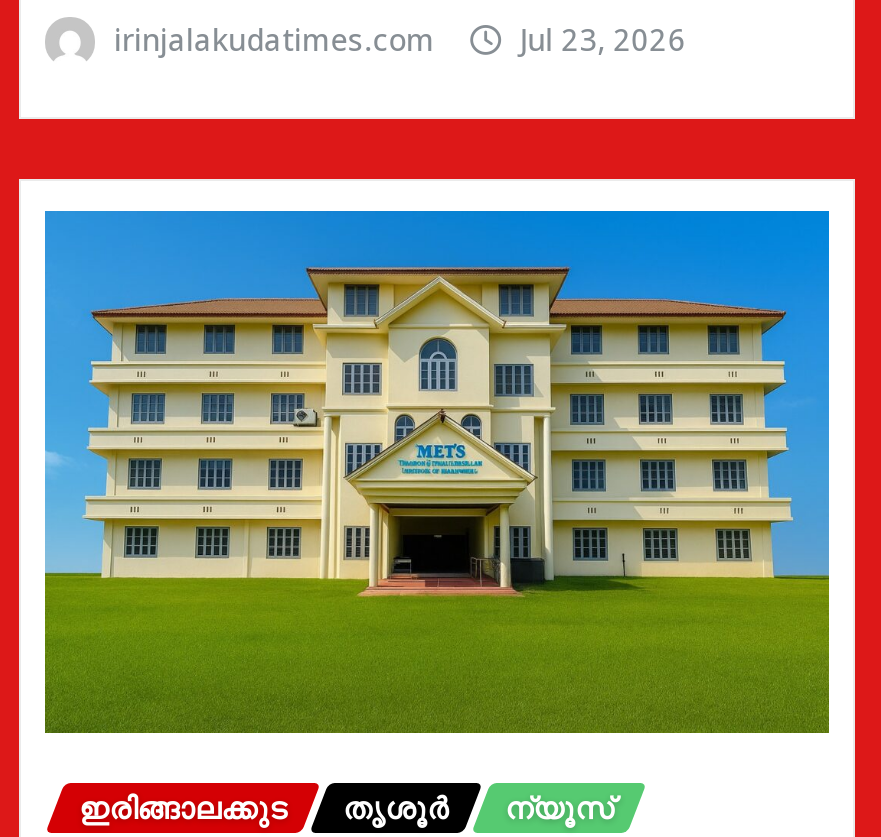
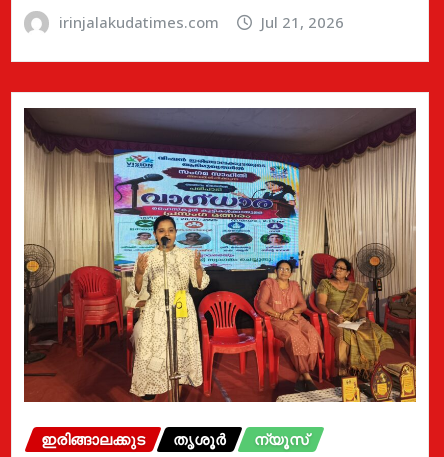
- Jul 23, 2026
+ Jul 21, 2026

- [image]
+ [image]
